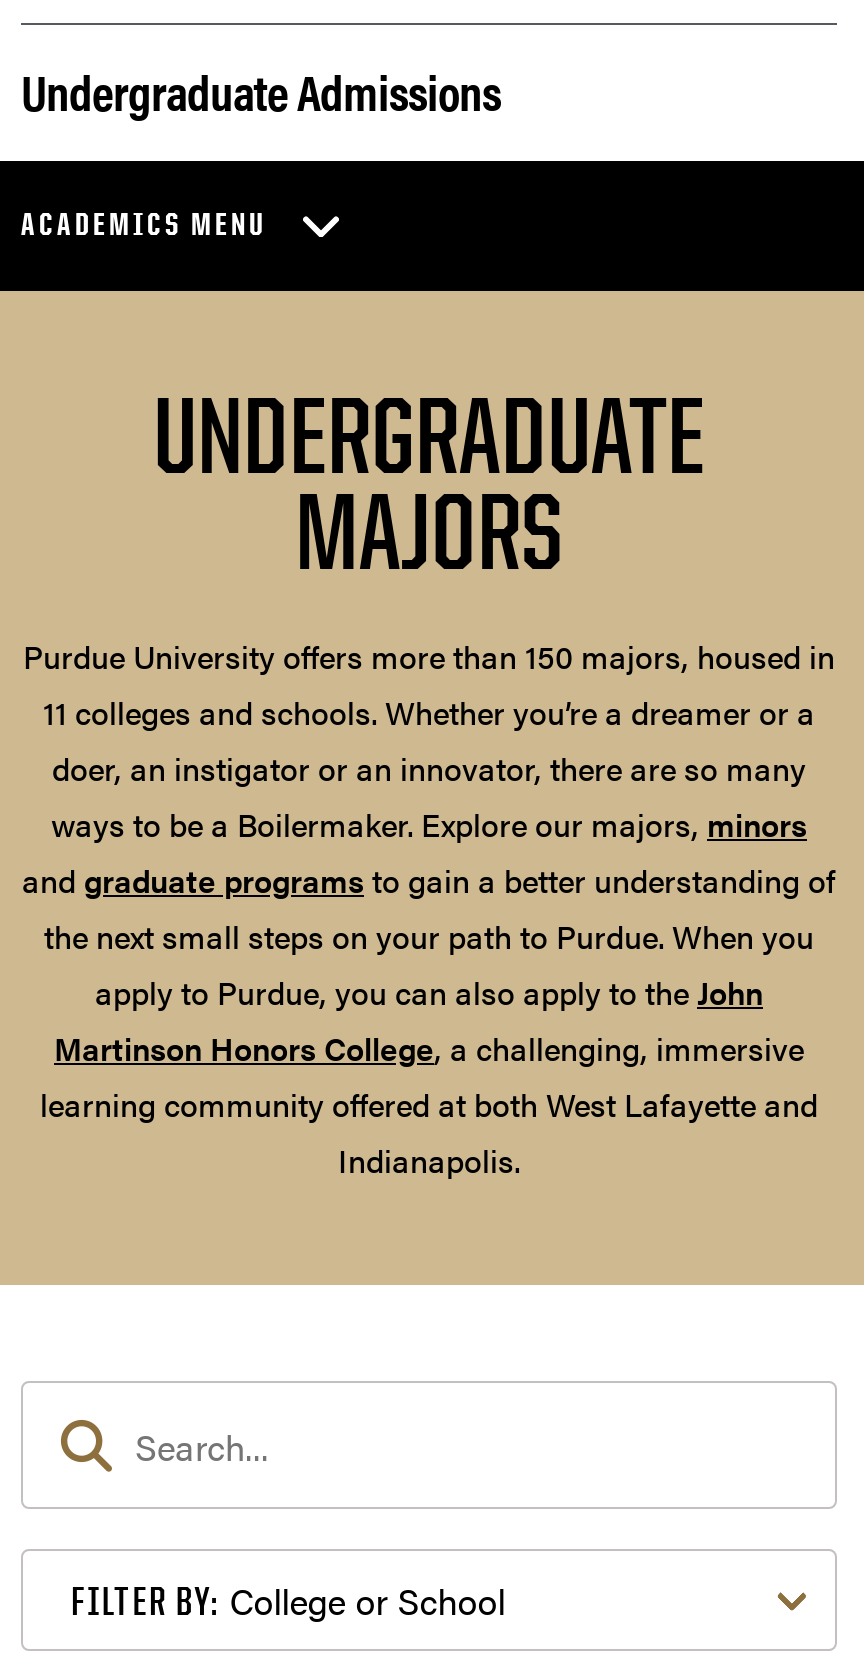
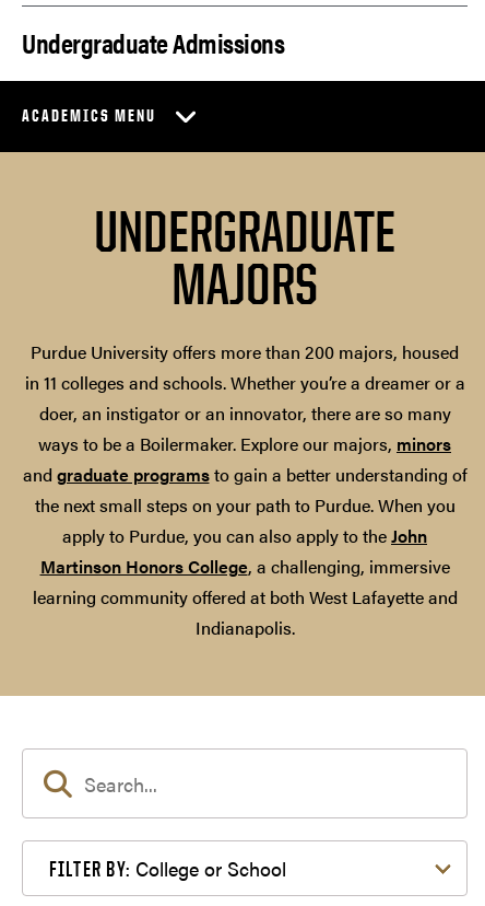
- Purdue University offers more than 150 majors, housed in
- 11 colleges and schools. Whether you’re a dreamer or a
+ Purdue University offers more than 200 majors, housed
+ in 11 colleges and schools. Whether you’re a dreamer or a
